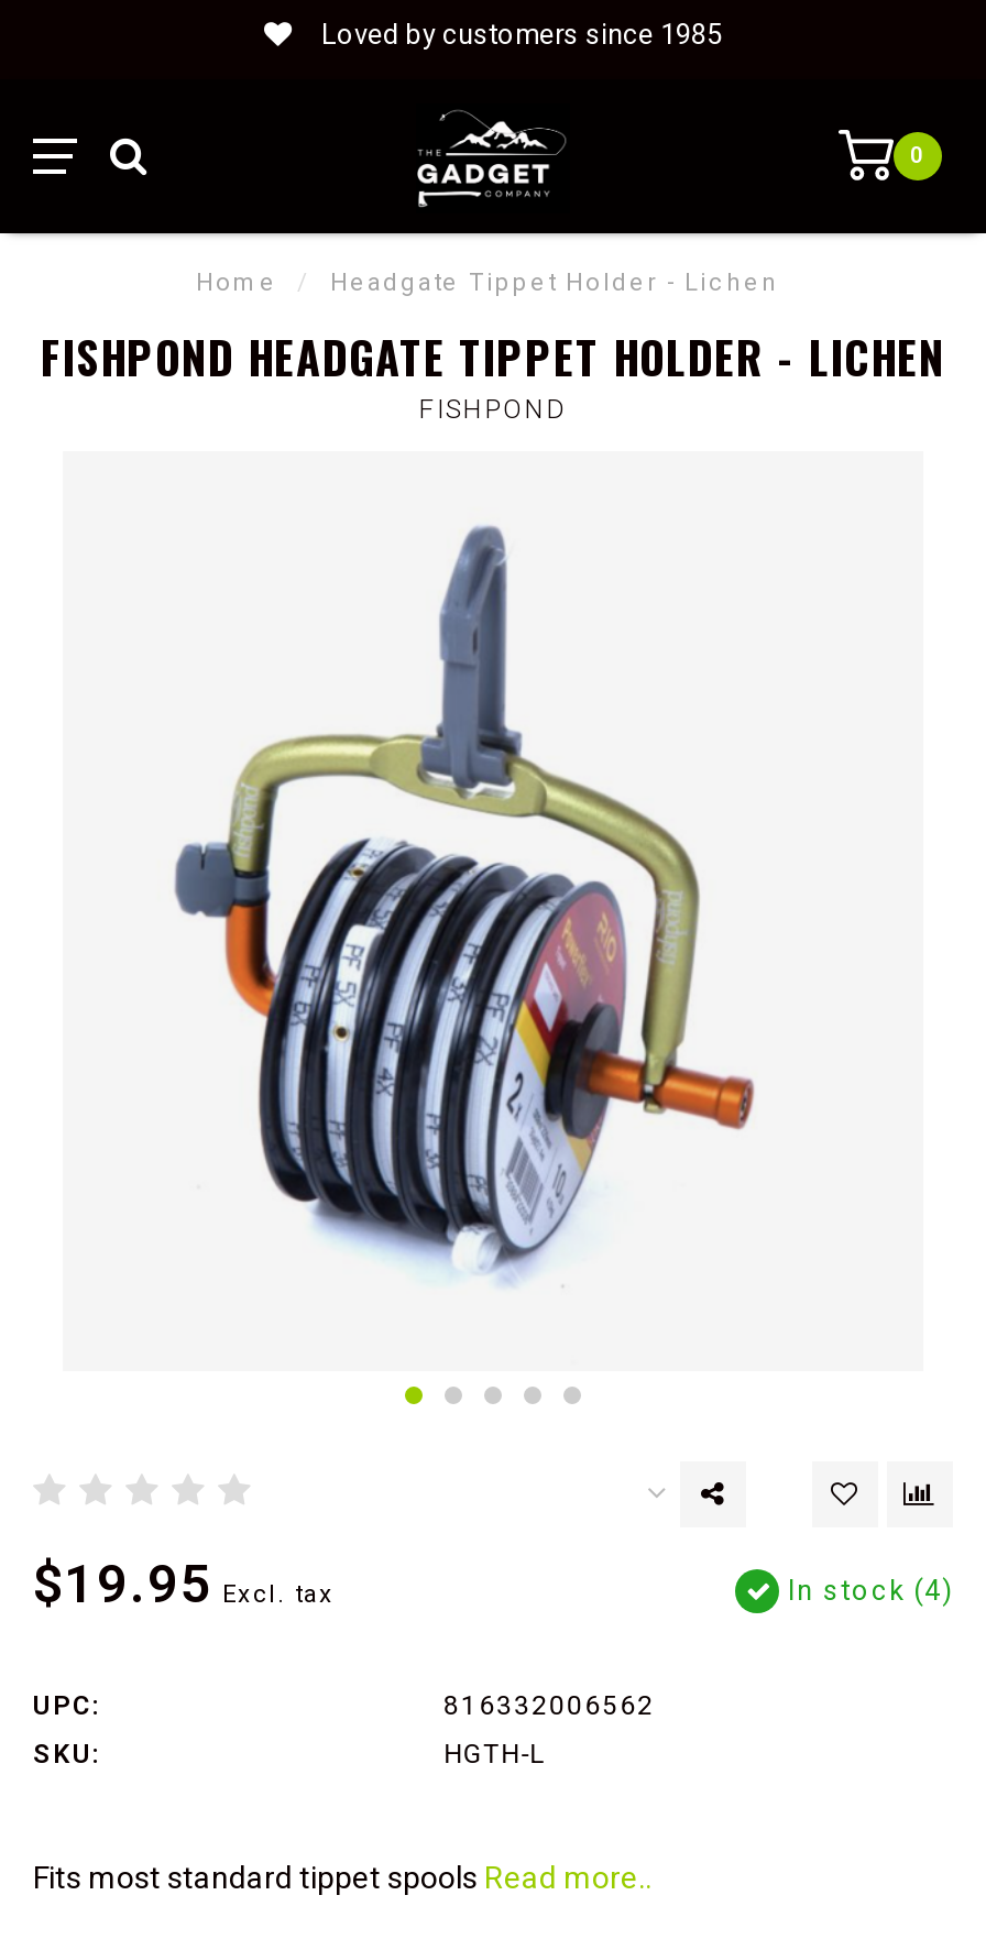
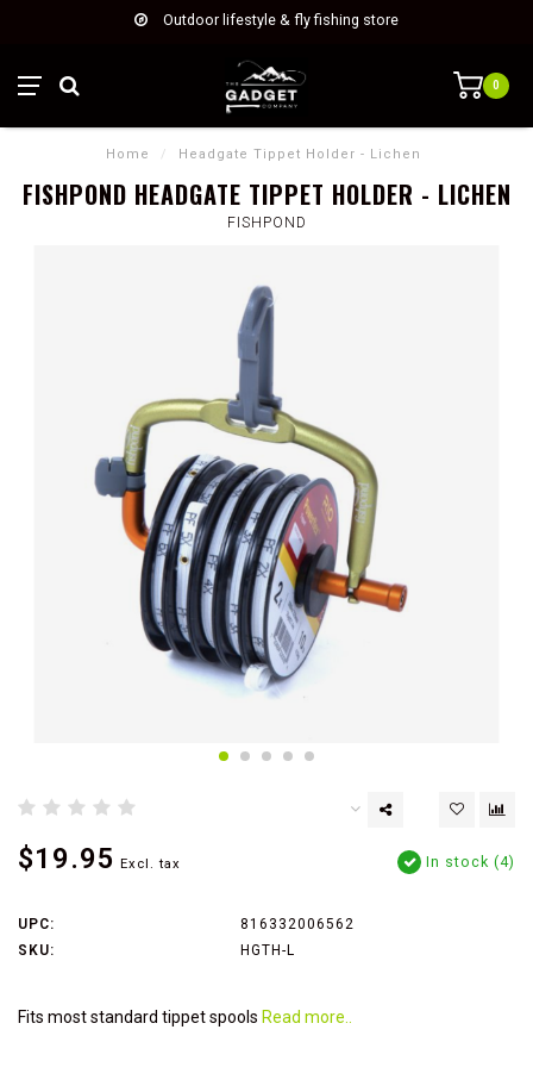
- Loved by customers since 1985
+ Outdoor lifestyle & fly fishing store
